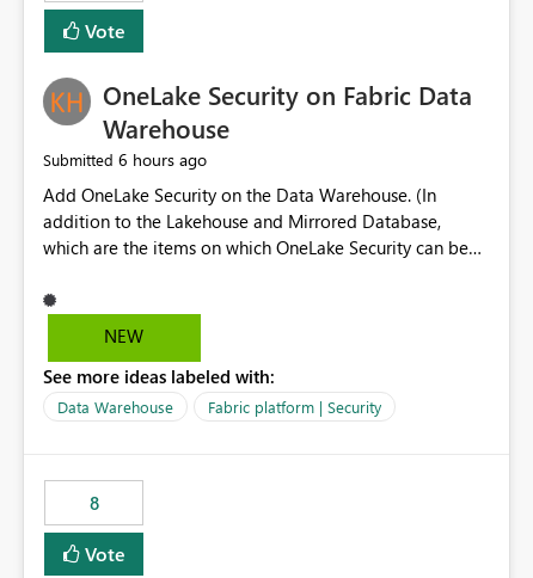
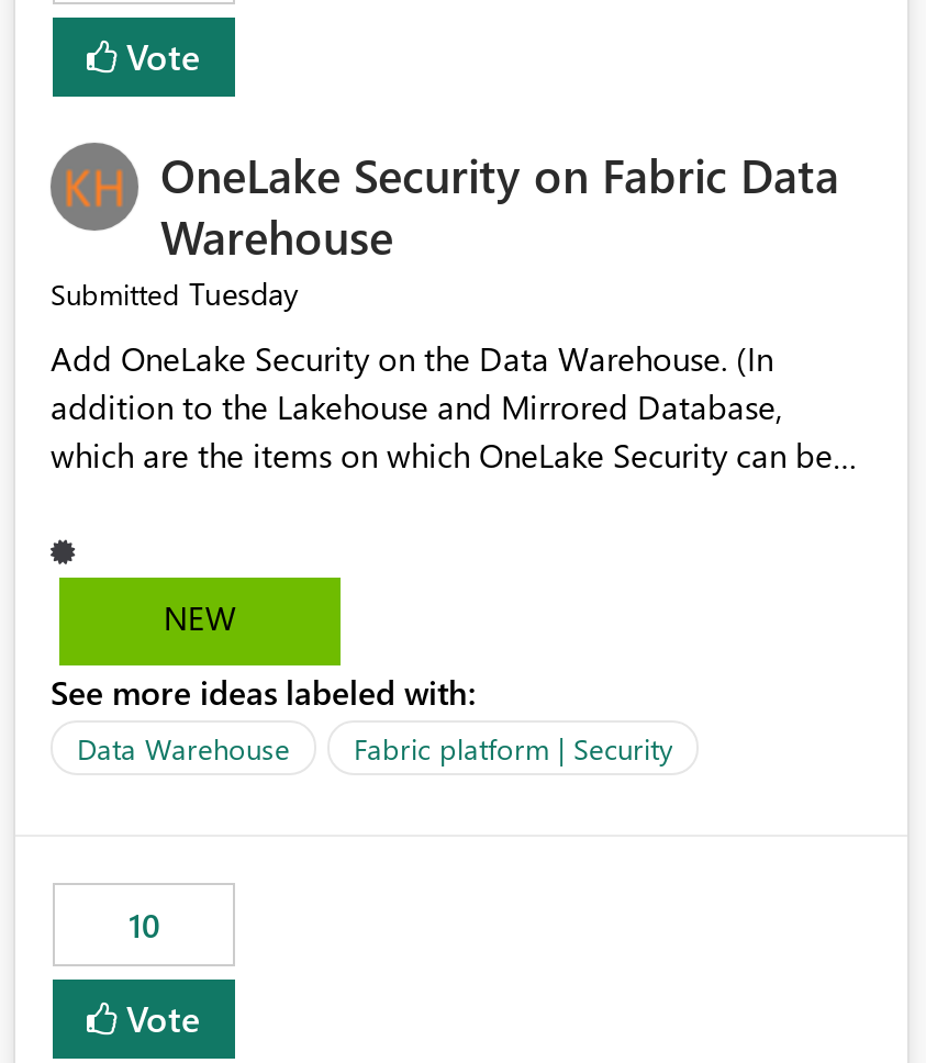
- Submitted 6 hours ago
+ Submitted Tuesday

- 8
+ 10
